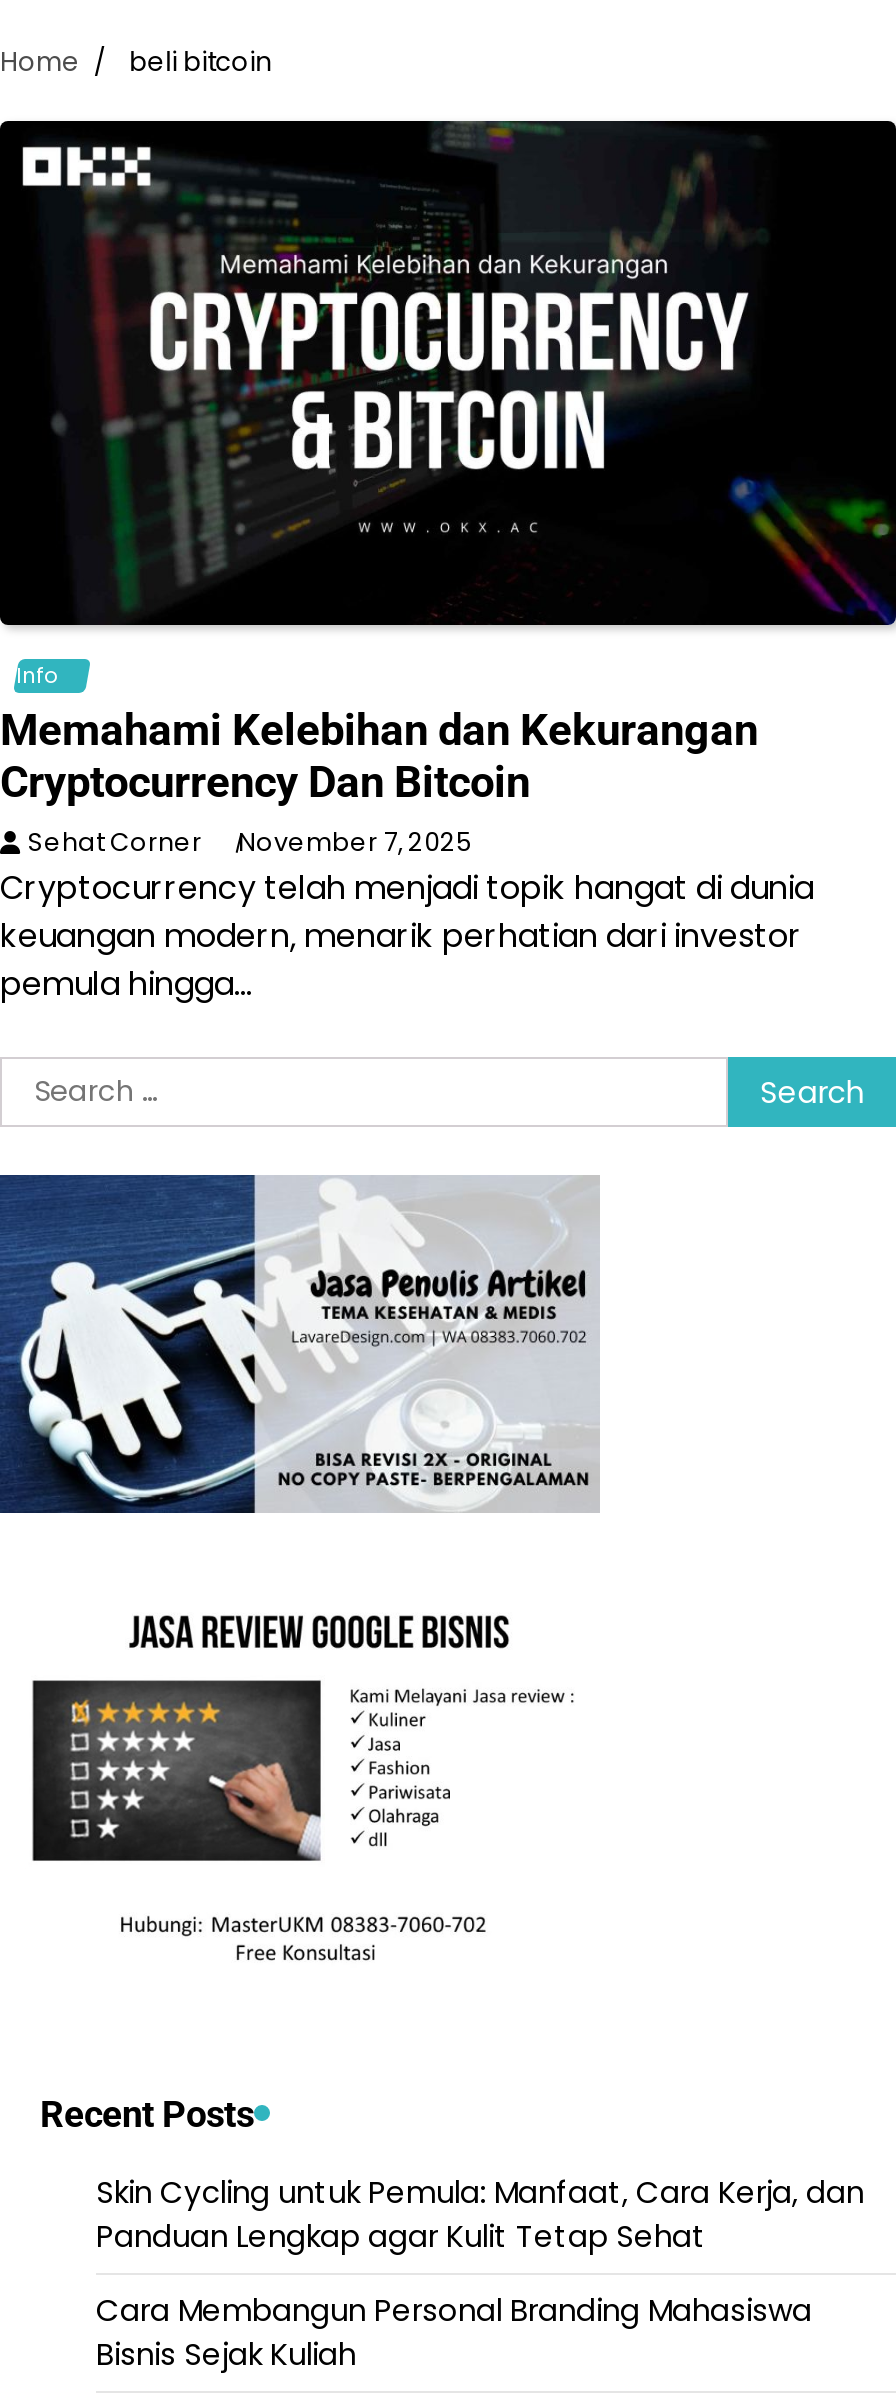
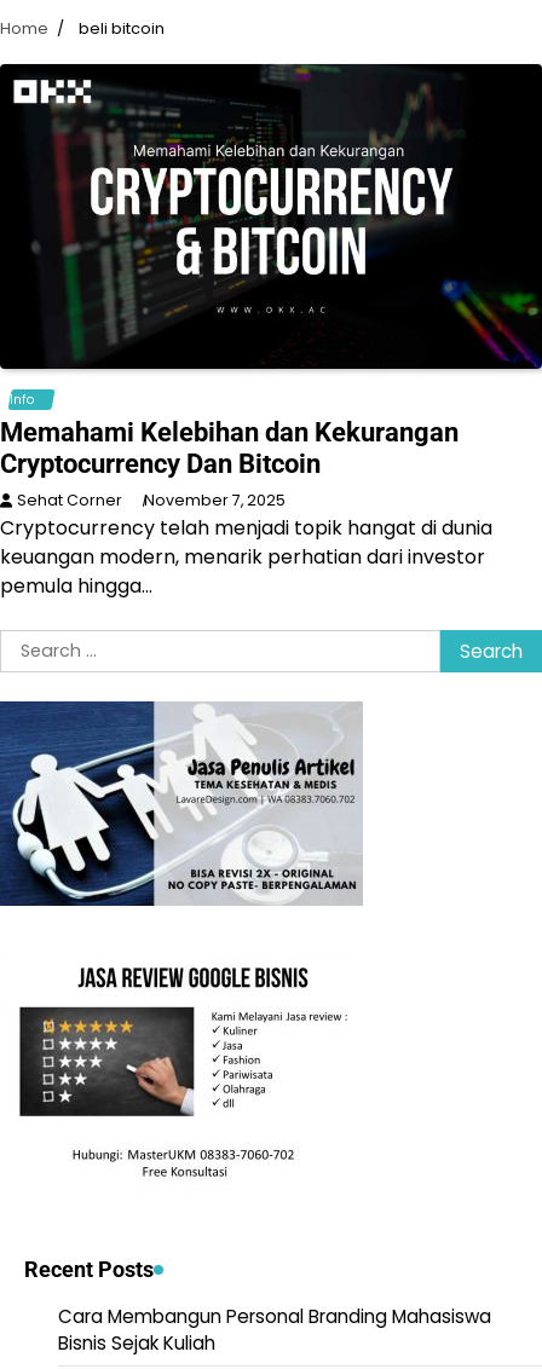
- Skin Cycling untuk Pemula: Manfaat, Cara Kerja, dan
- Panduan Lengkap agar Kulit Tetap Sehat
